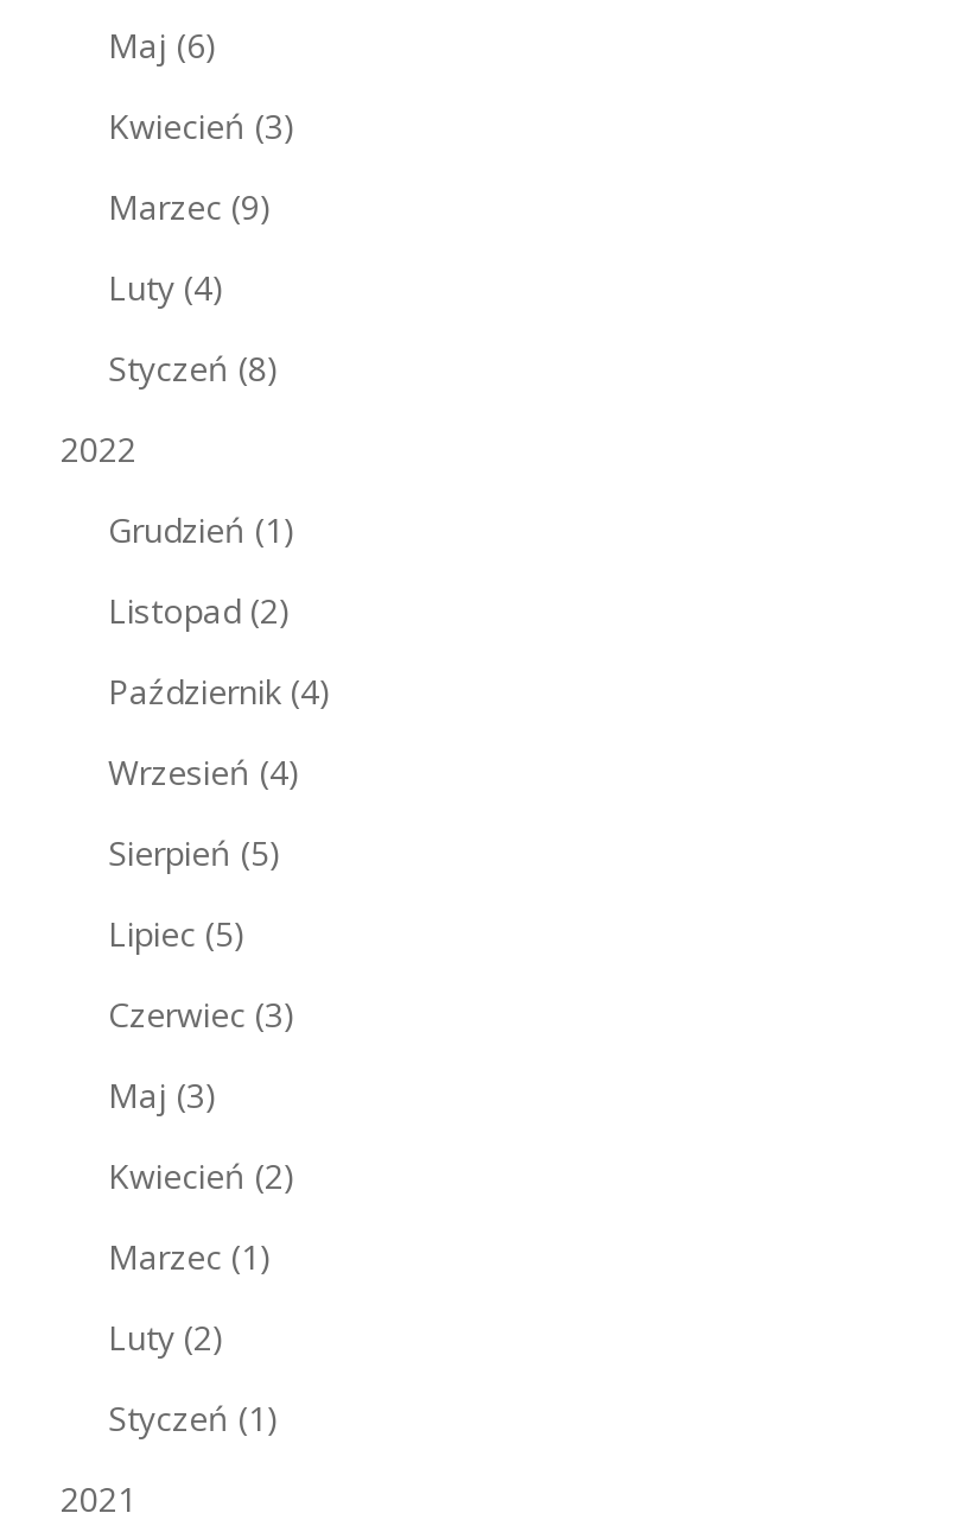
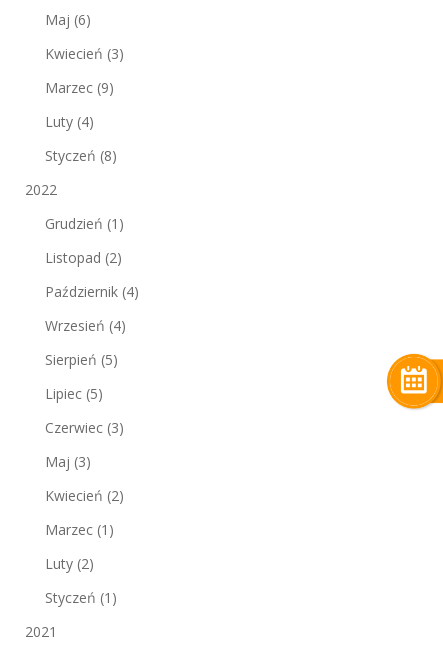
+ [image]
